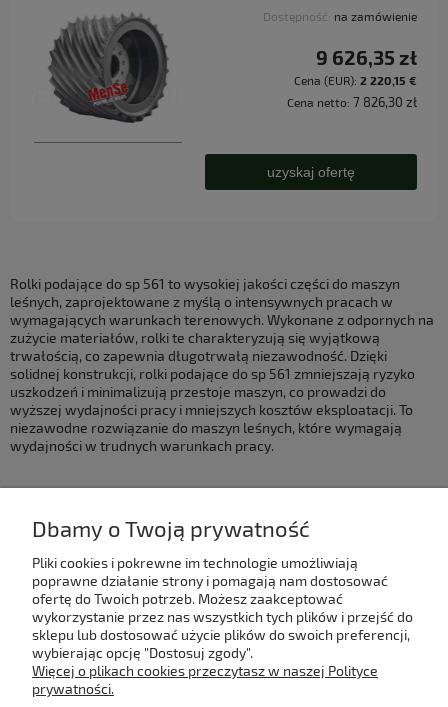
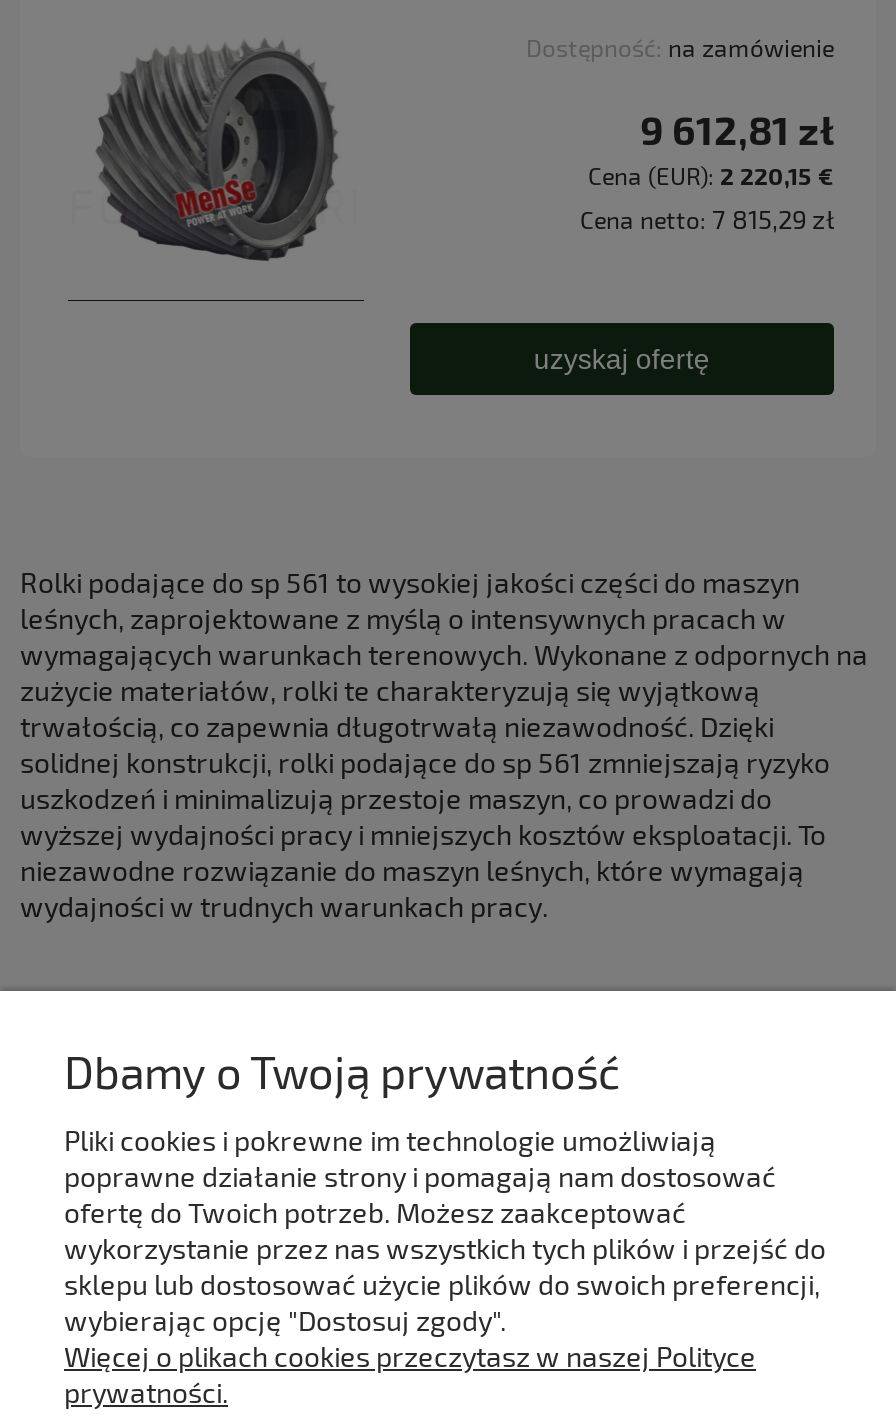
- 9 626,35 zł
+ 9 612,81 zł

- Cena netto: 7 826,30 zł
+ Cena netto: 7 815,29 zł
